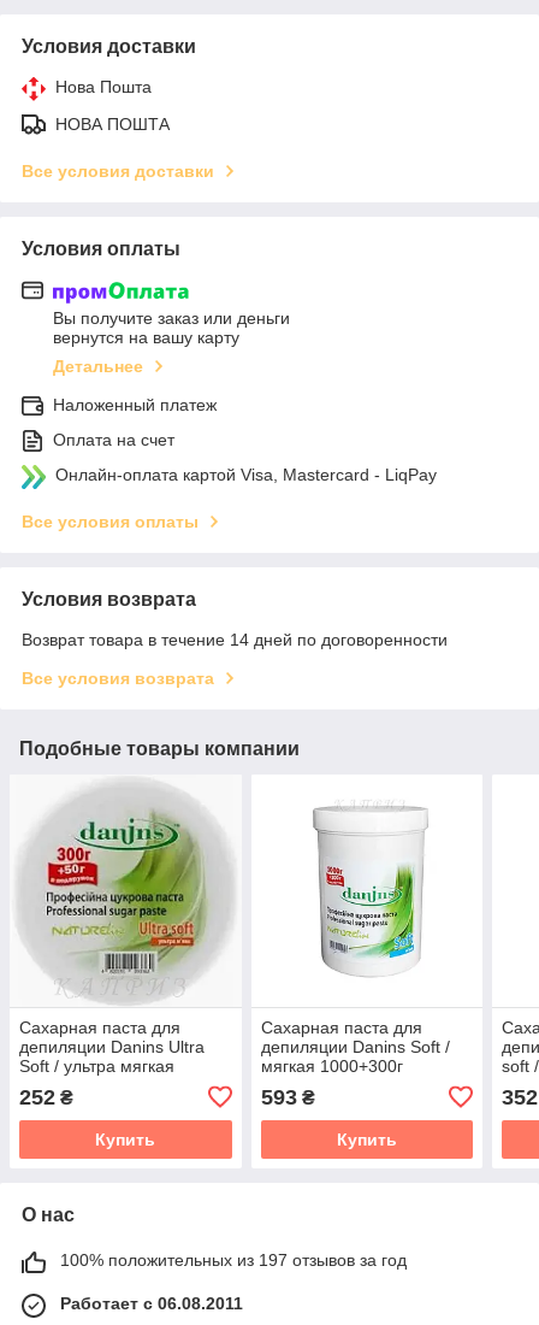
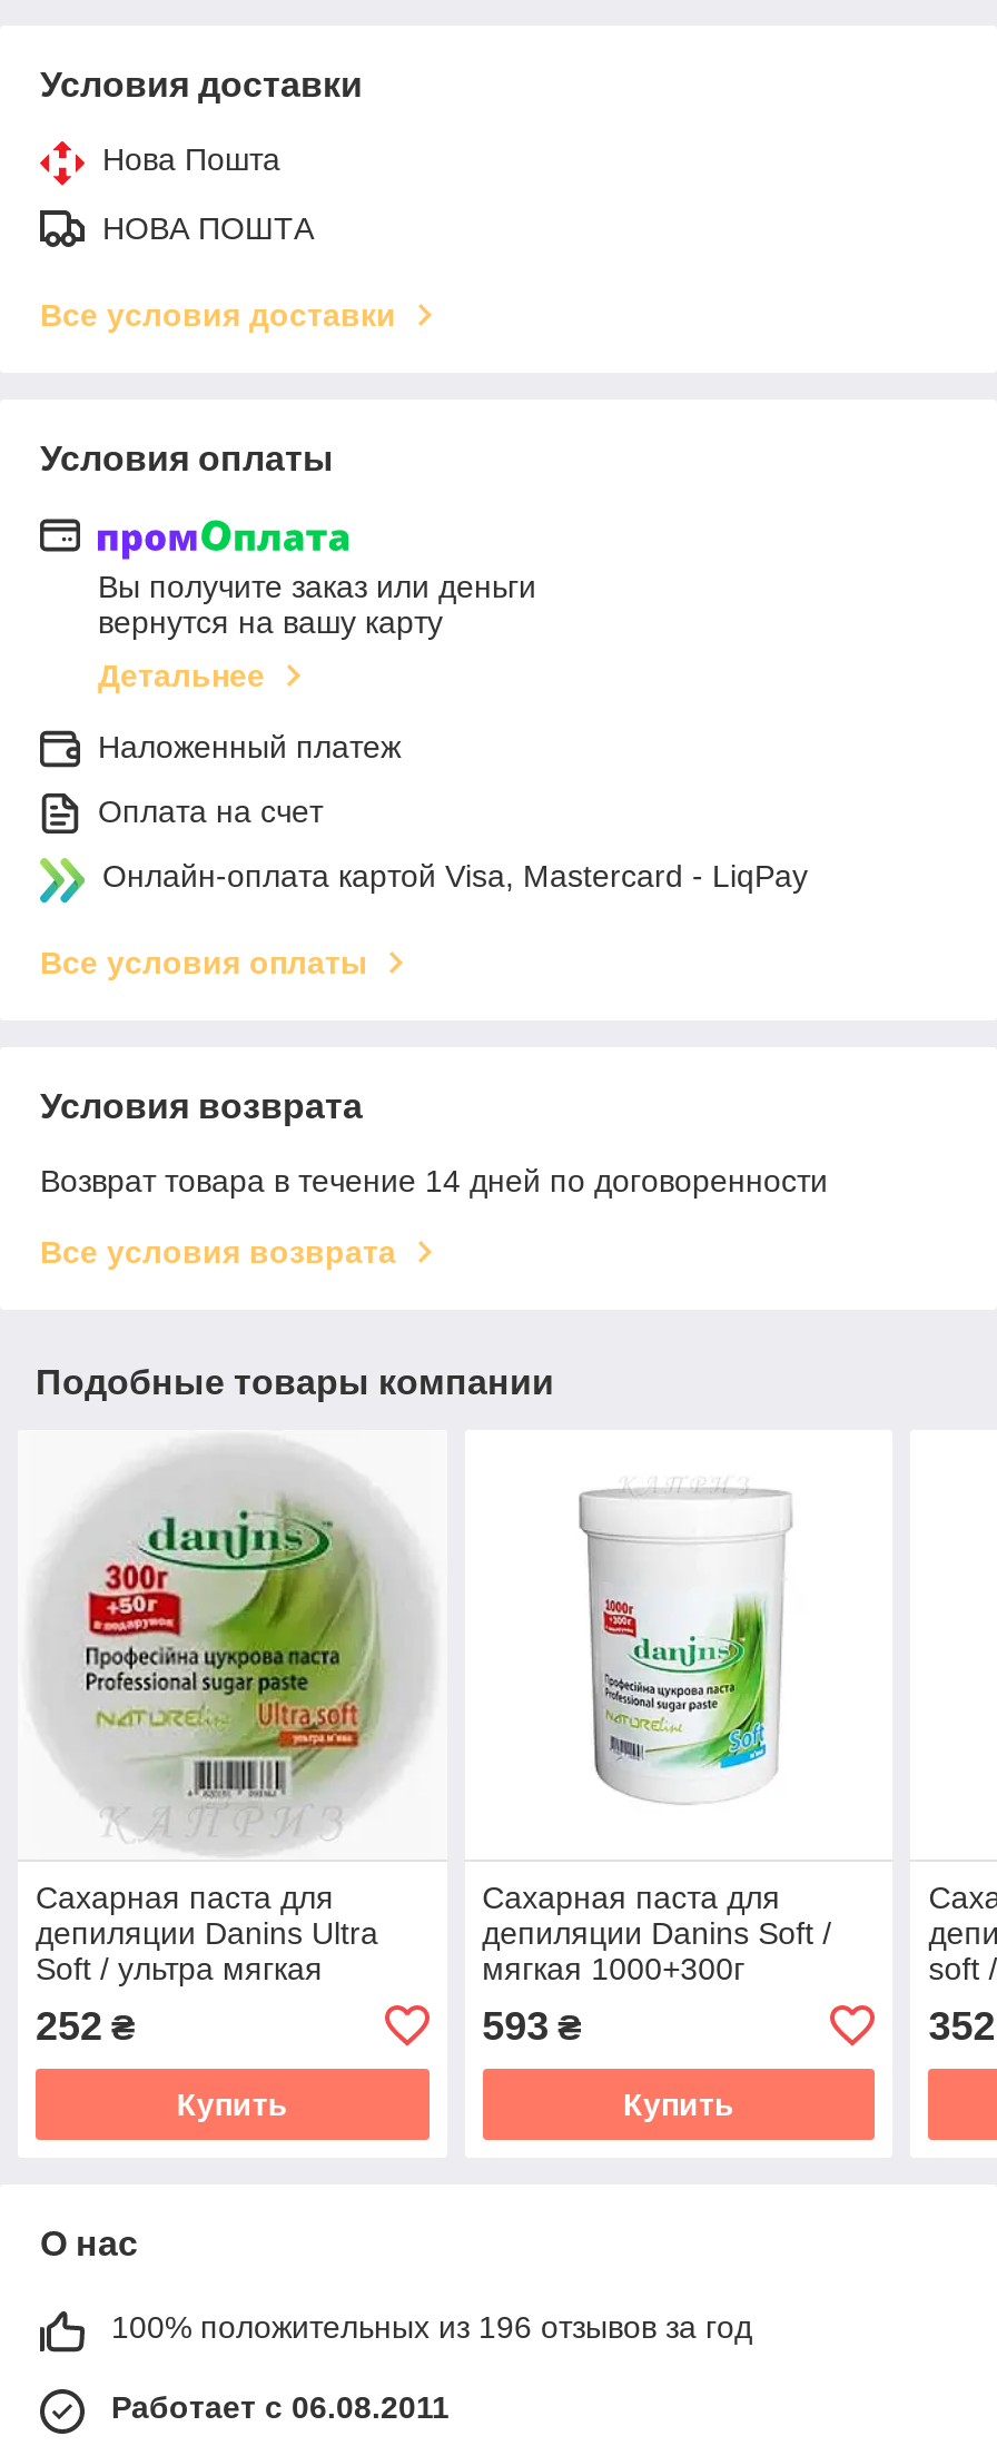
- 100% положительных из 197 отзывов за год
+ 100% положительных из 196 отзывов за год
